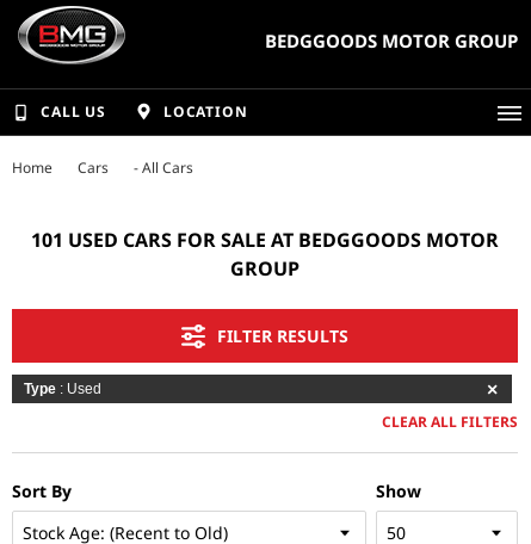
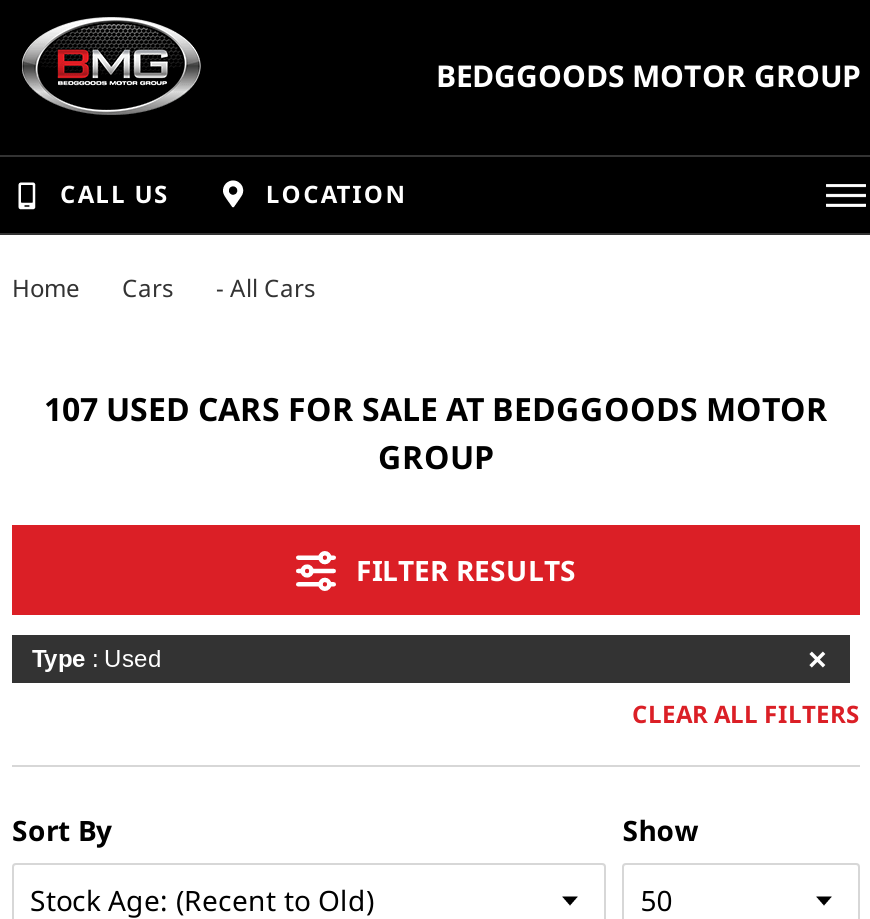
- 101 USED CARS FOR SALE AT BEDGGOODS MOTOR
+ 107 USED CARS FOR SALE AT BEDGGOODS MOTOR
